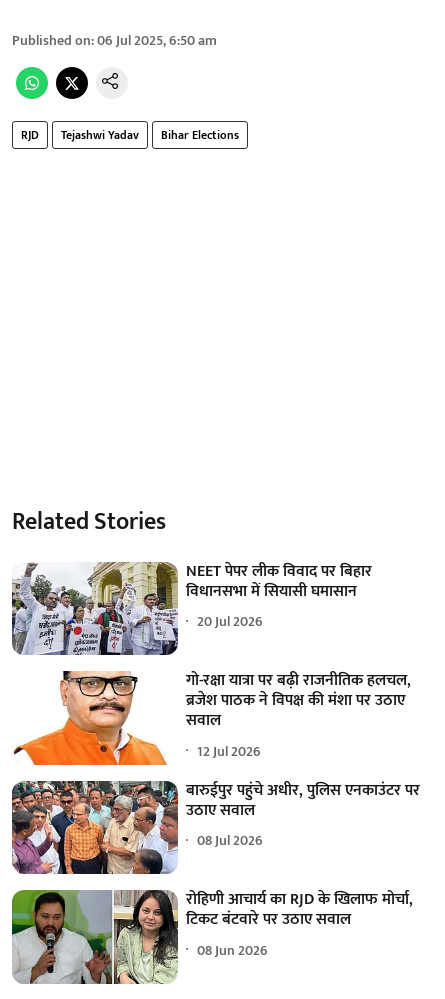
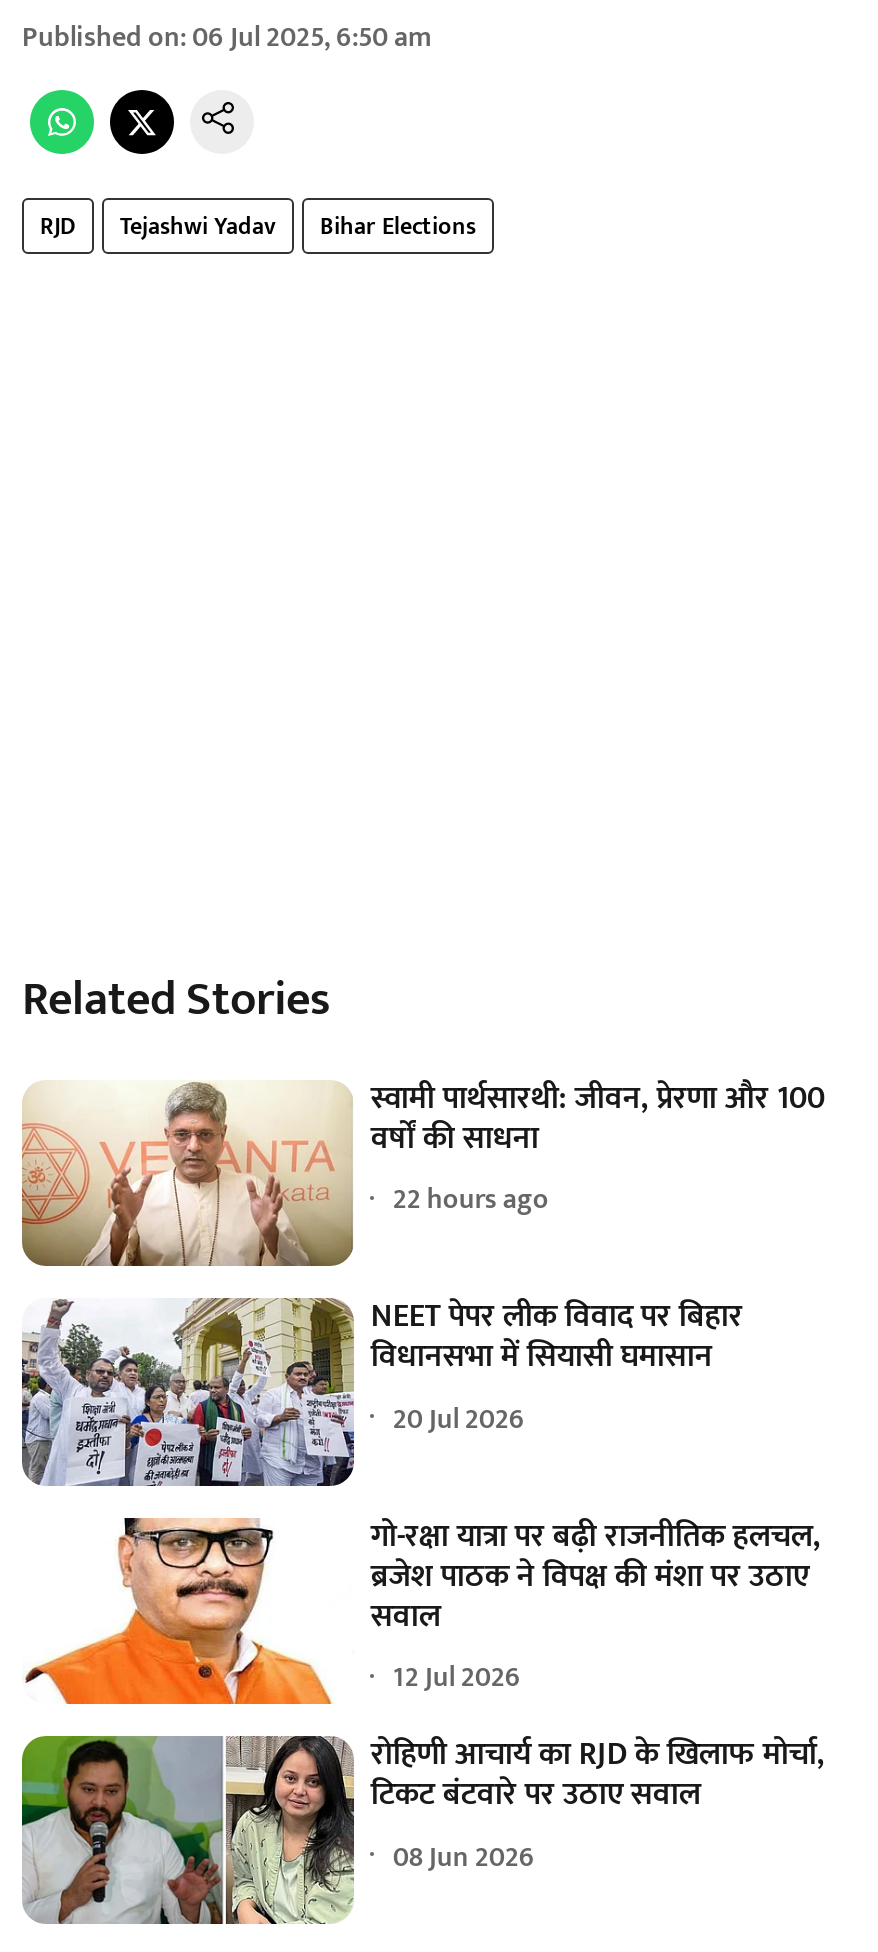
+ [image]
+ स्वामी पार्थसारथी: जीवन, प्रेरणा और 100
+ वर्षों की साधना
+ 22 hours ago

moved down: [image] | NEET पेपर लीक विवाद पर बिहार | विधानसभा में सियासी घमासान | 20 Jul 2026 | गो-रक्षा यात्रा पर बढ़ी राजनीतिक हलचल, | ब्रजेश पाठक ने विपक्ष की मंशा पर उठाए | सवाल | 12 Jul 2026

- [image]
- बारुईपुर पहुंचे अधीर, पुलिस एनकाउंटर पर
- उठाए सवाल
- 08 Jul 2026
